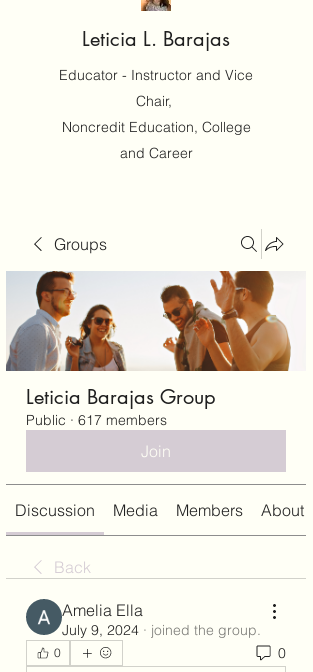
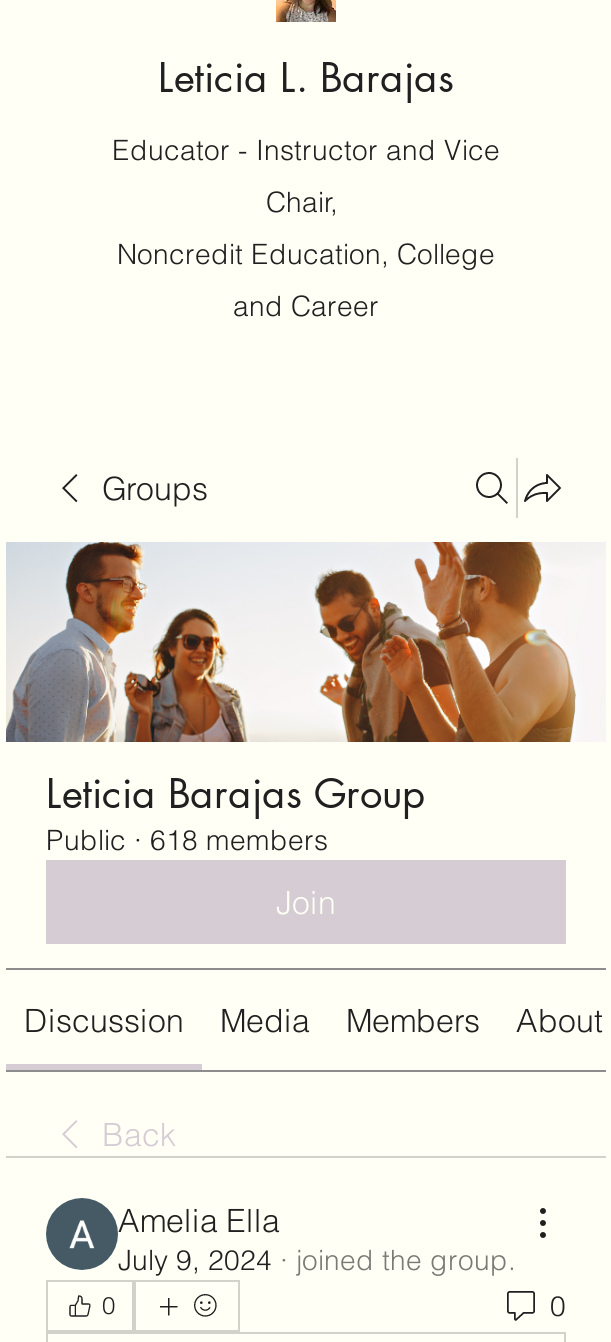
- Public · 617 members
+ Public · 618 members
